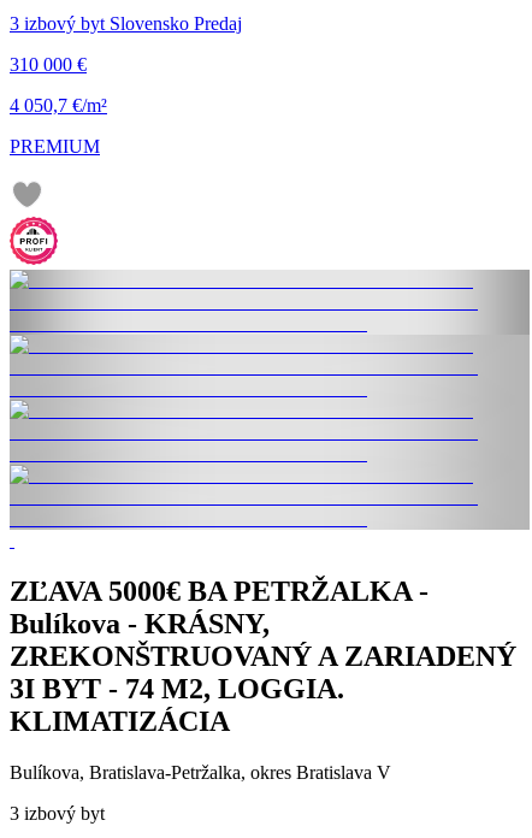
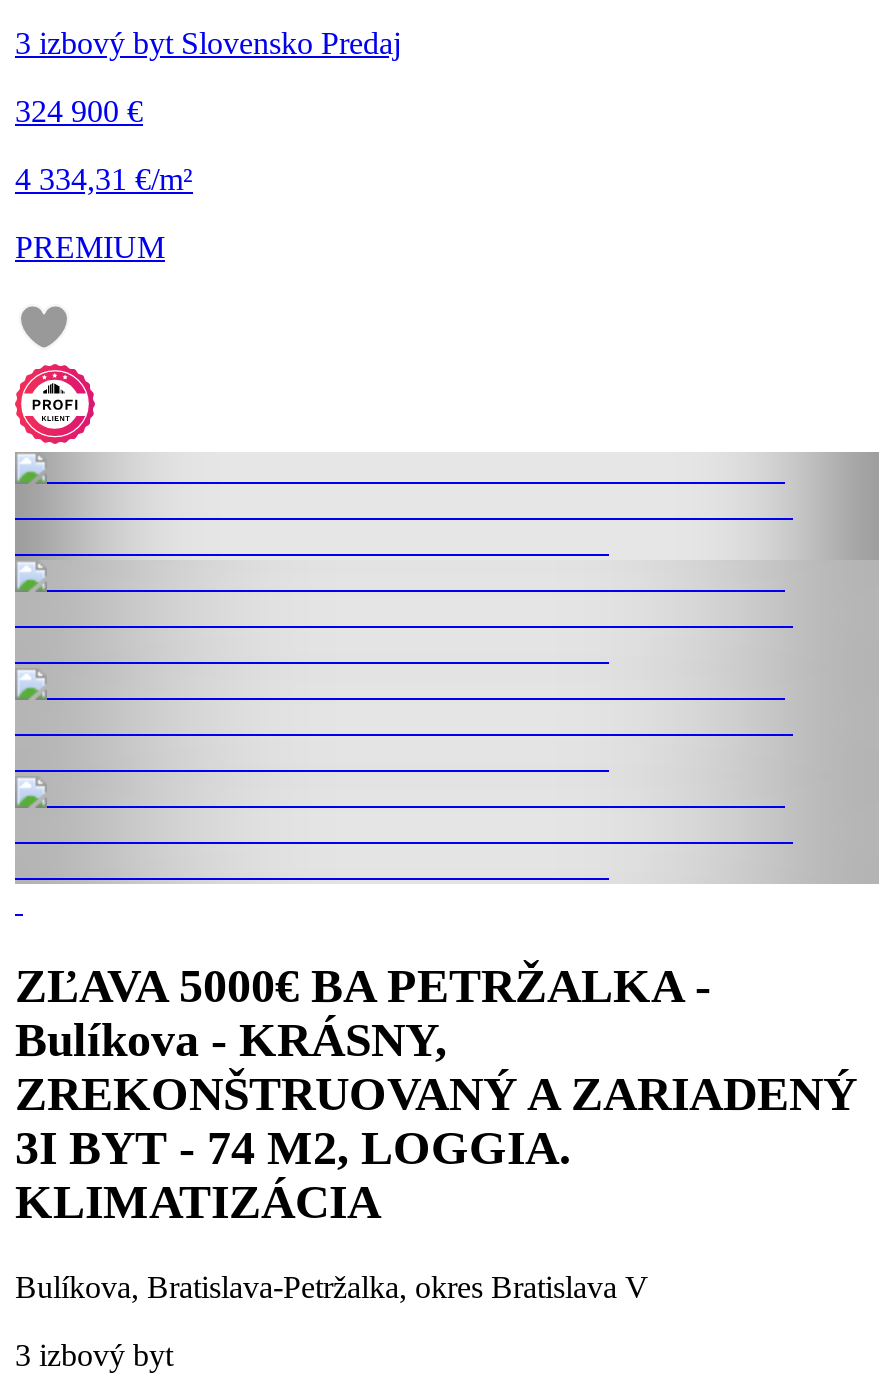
- 310 000 €
+ 324 900 €

- 4 050,7 €/m²
+ 4 334,31 €/m²
